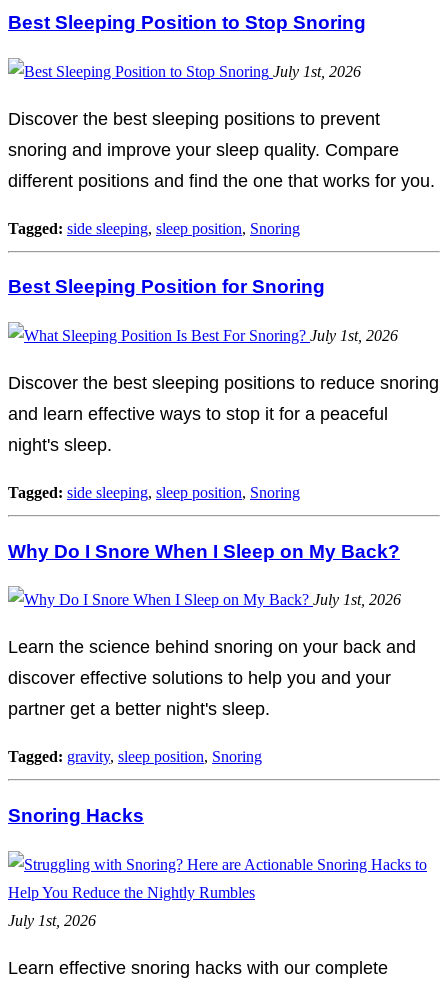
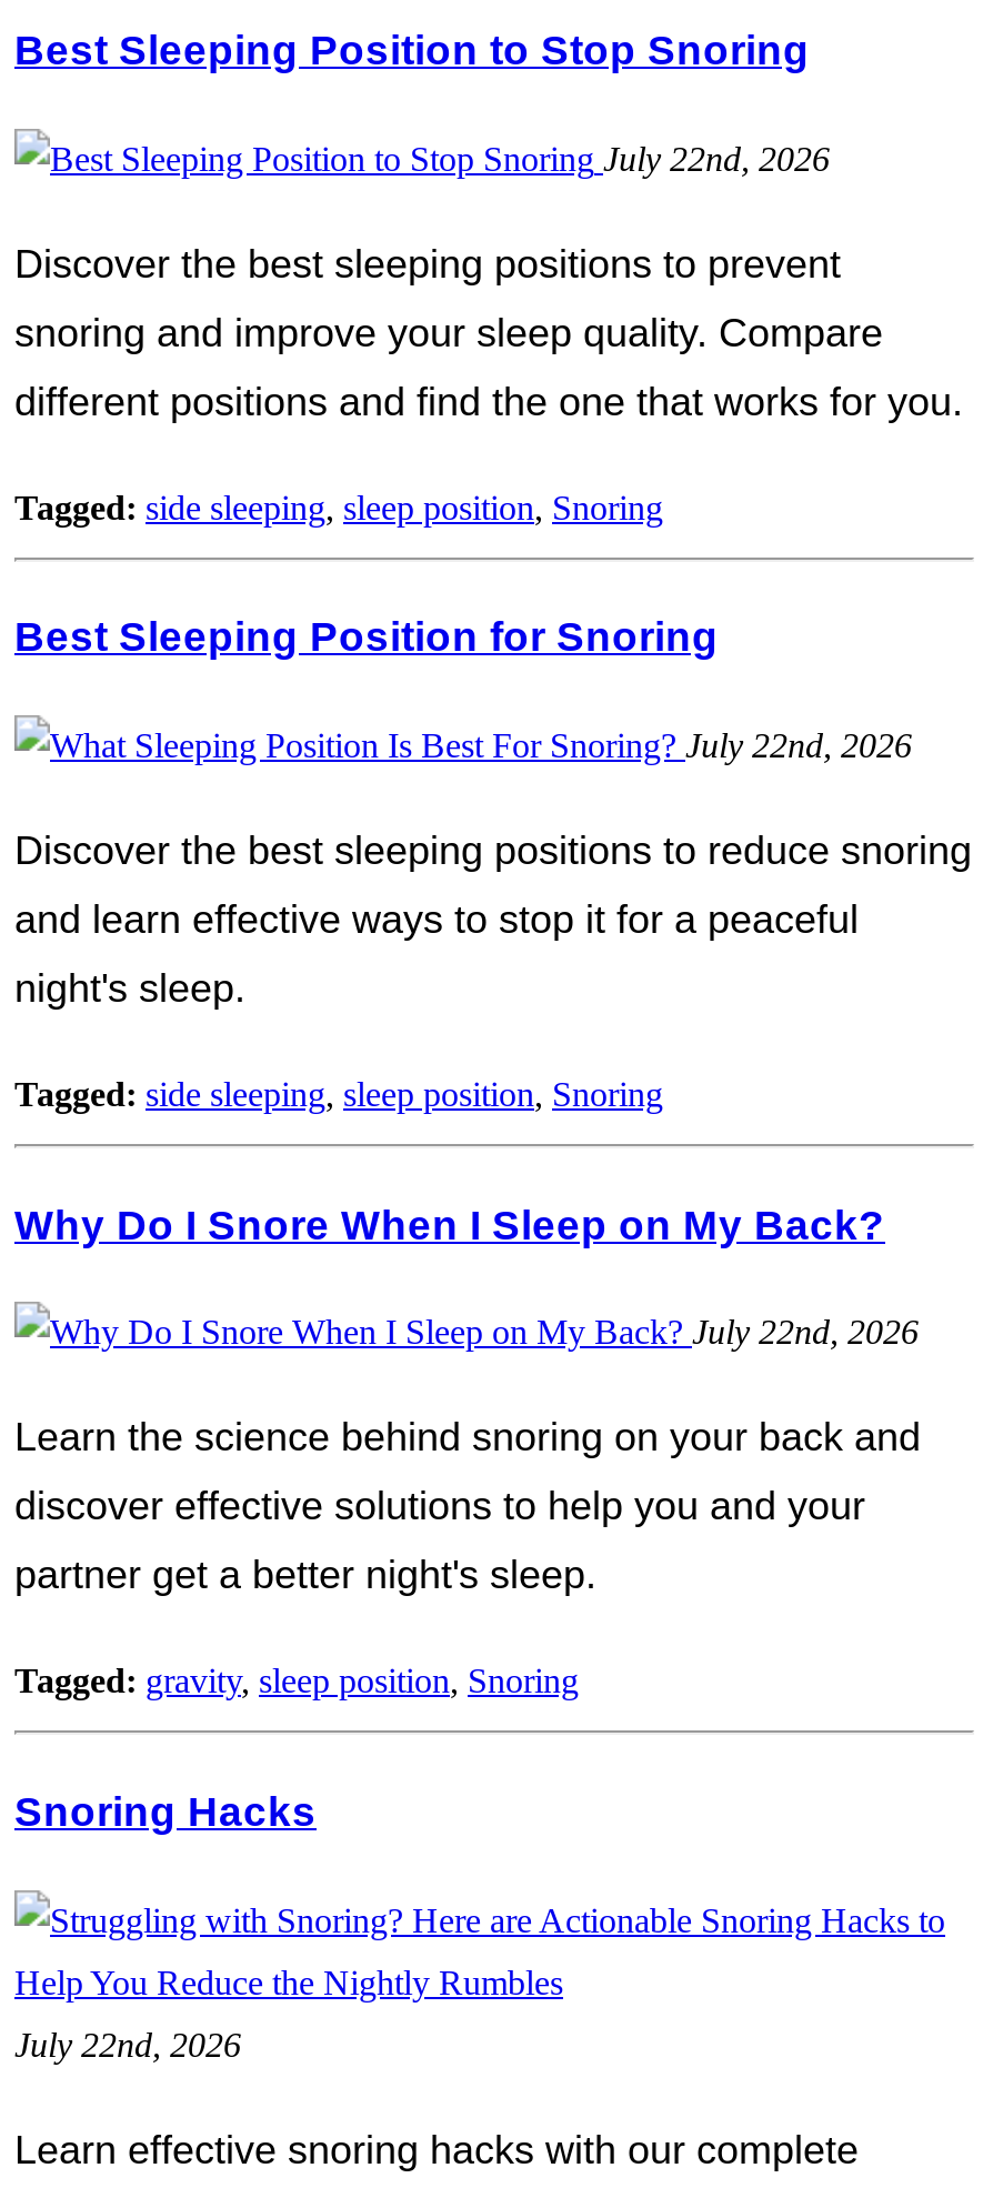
- July 1st, 2026
+ July 22nd, 2026

- July 1st, 2026
+ July 22nd, 2026

- July 1st, 2026
+ July 22nd, 2026

- July 1st, 2026
+ July 22nd, 2026
